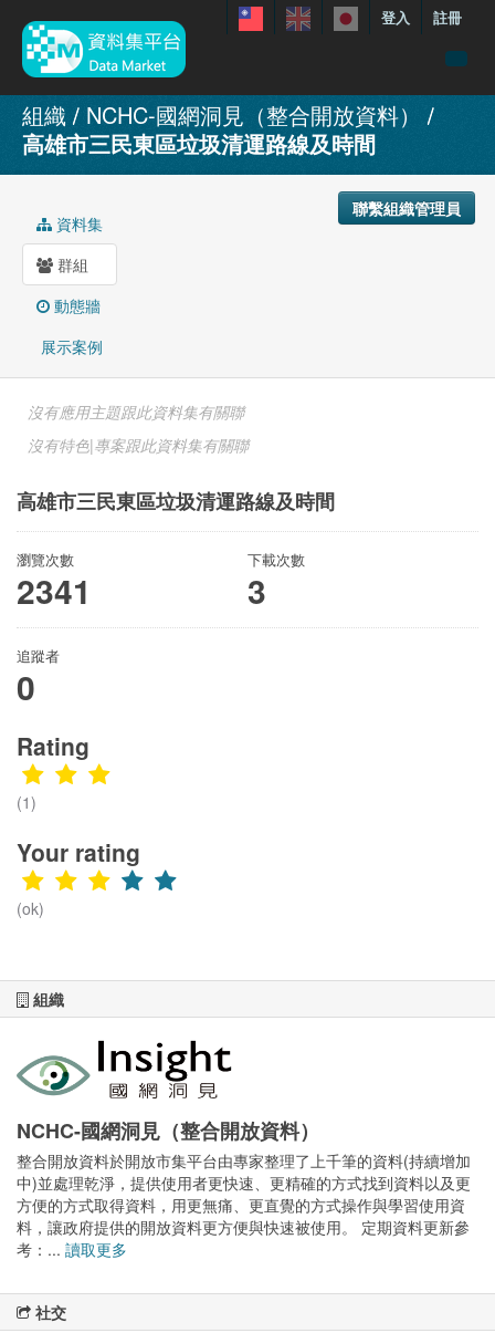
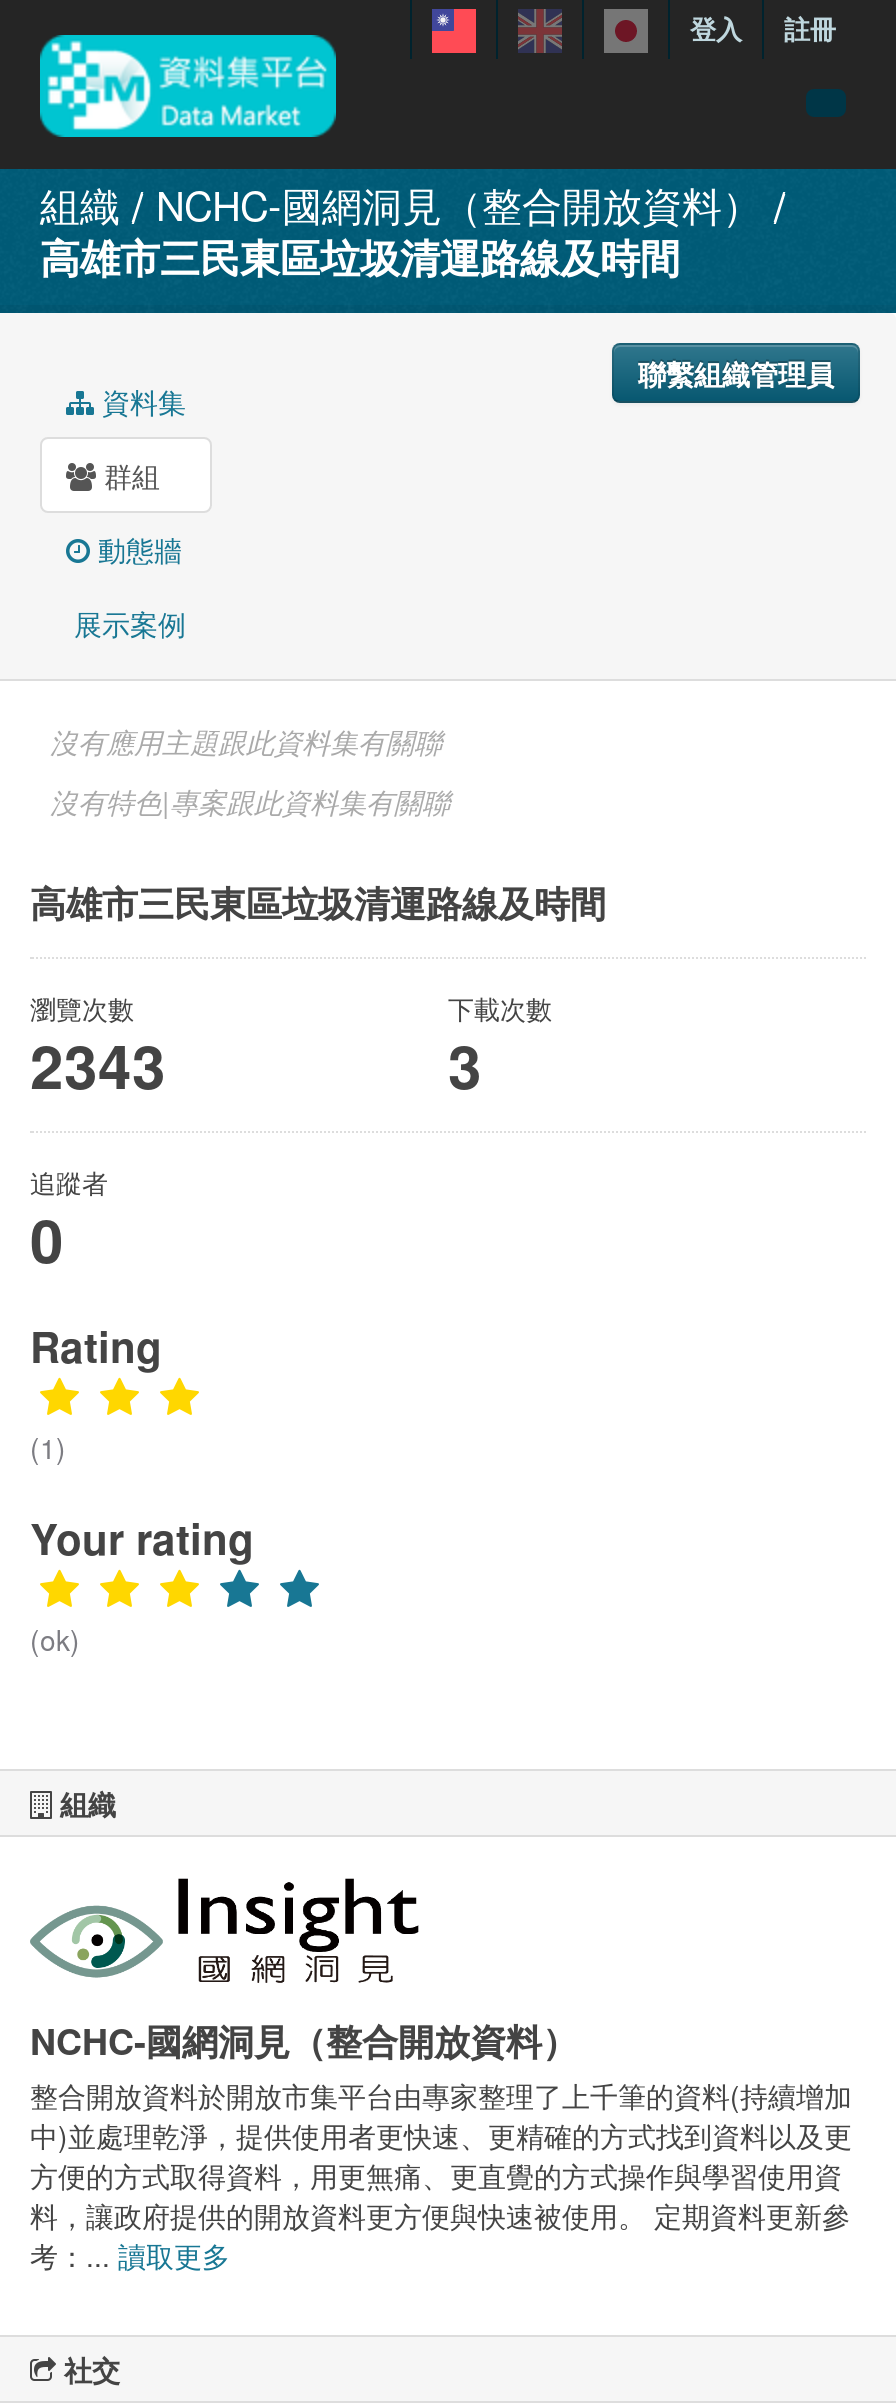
- 2341
+ 2343
